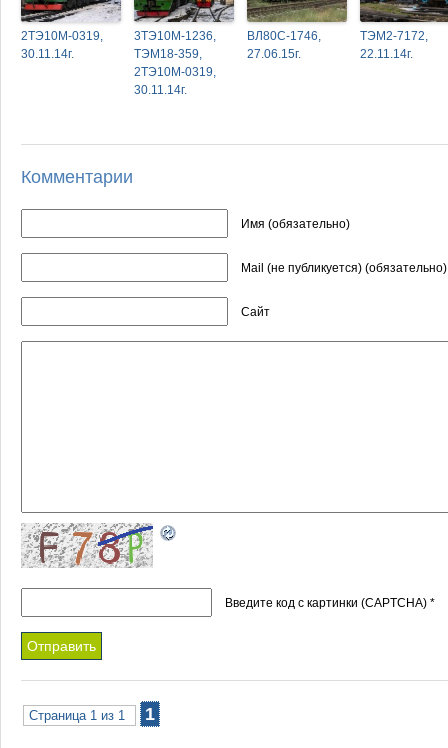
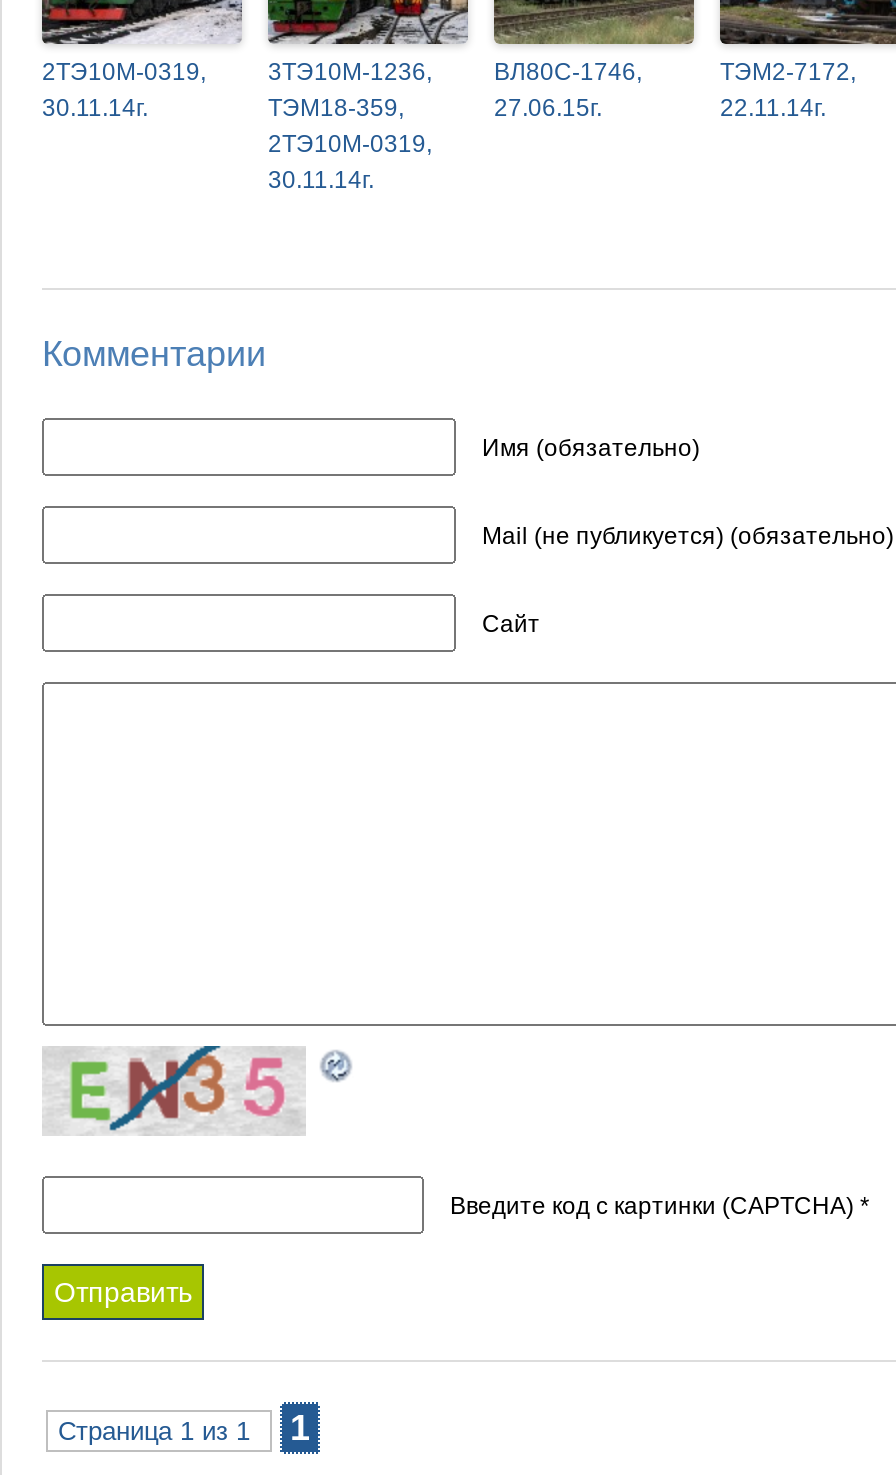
- [image]
+ [image]
